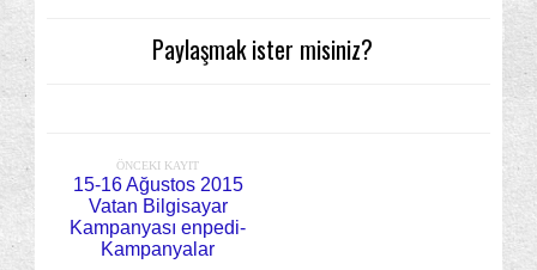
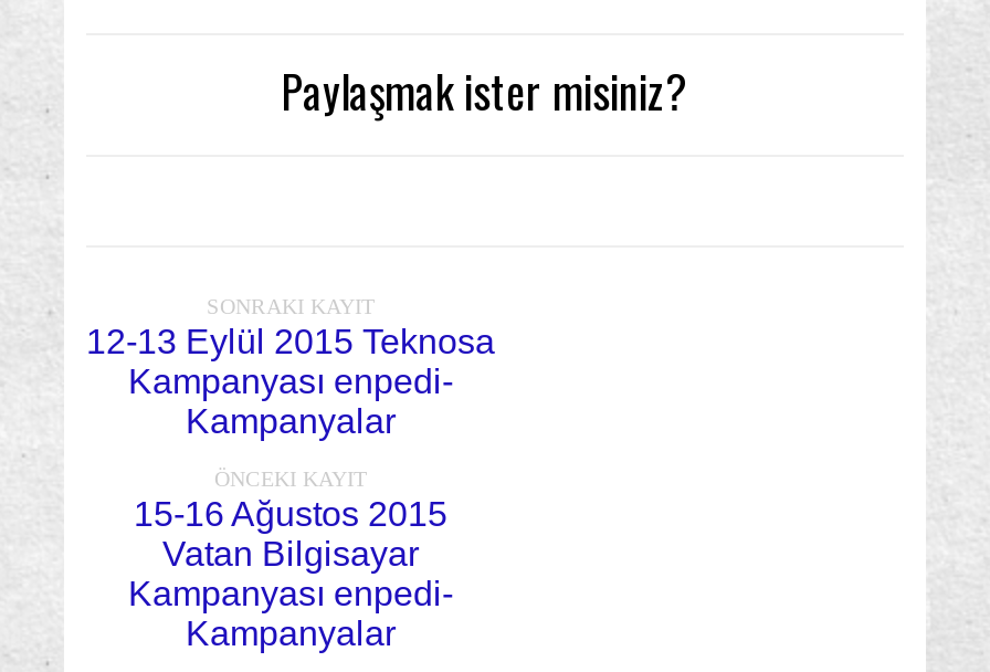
+ SONRAKI KAYIT
+ 12-13 Eylül 2015 Teknosa
+ Kampanyası enpedi-
+ Kampanyalar
